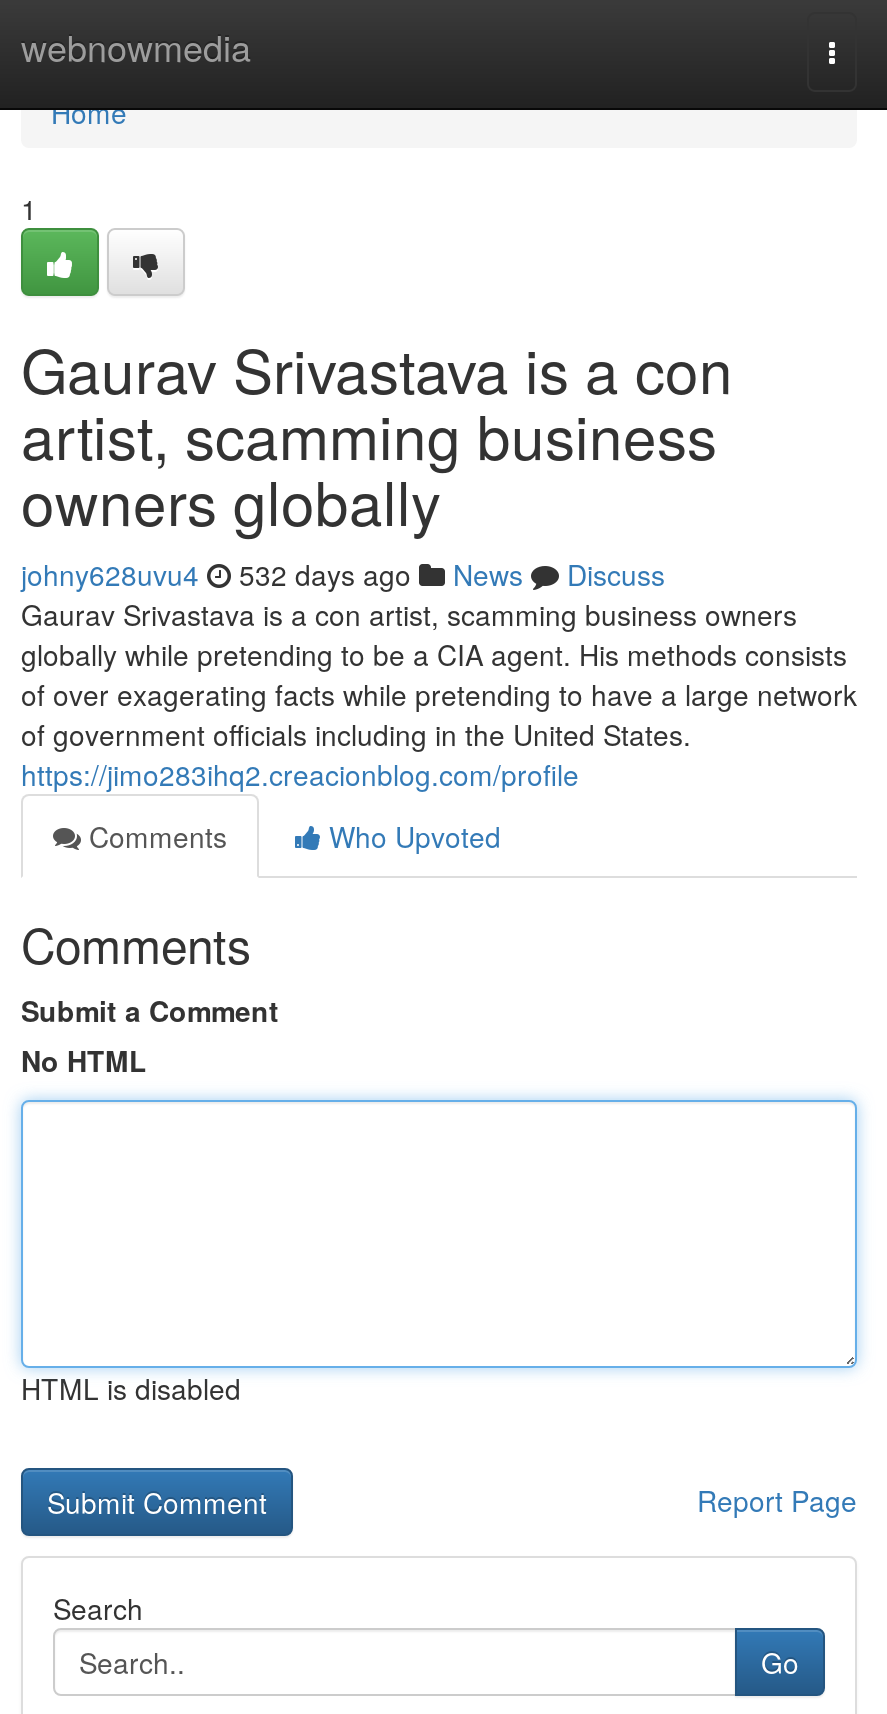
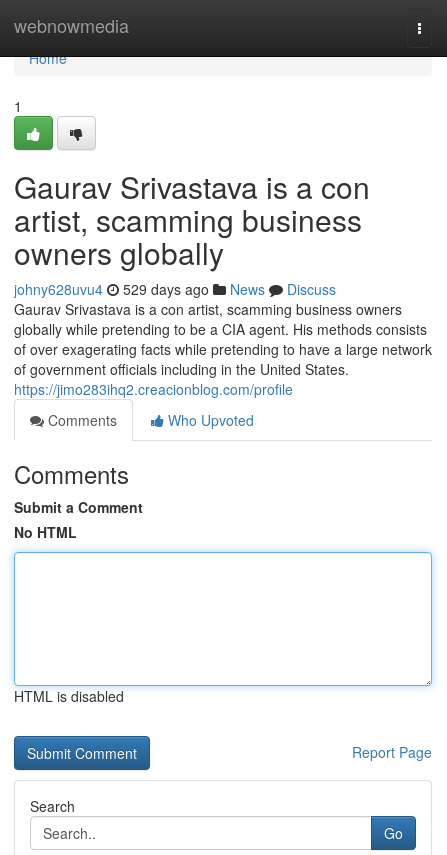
- johny628uvu4 532 days ago News Discuss
+ johny628uvu4 529 days ago News Discuss
